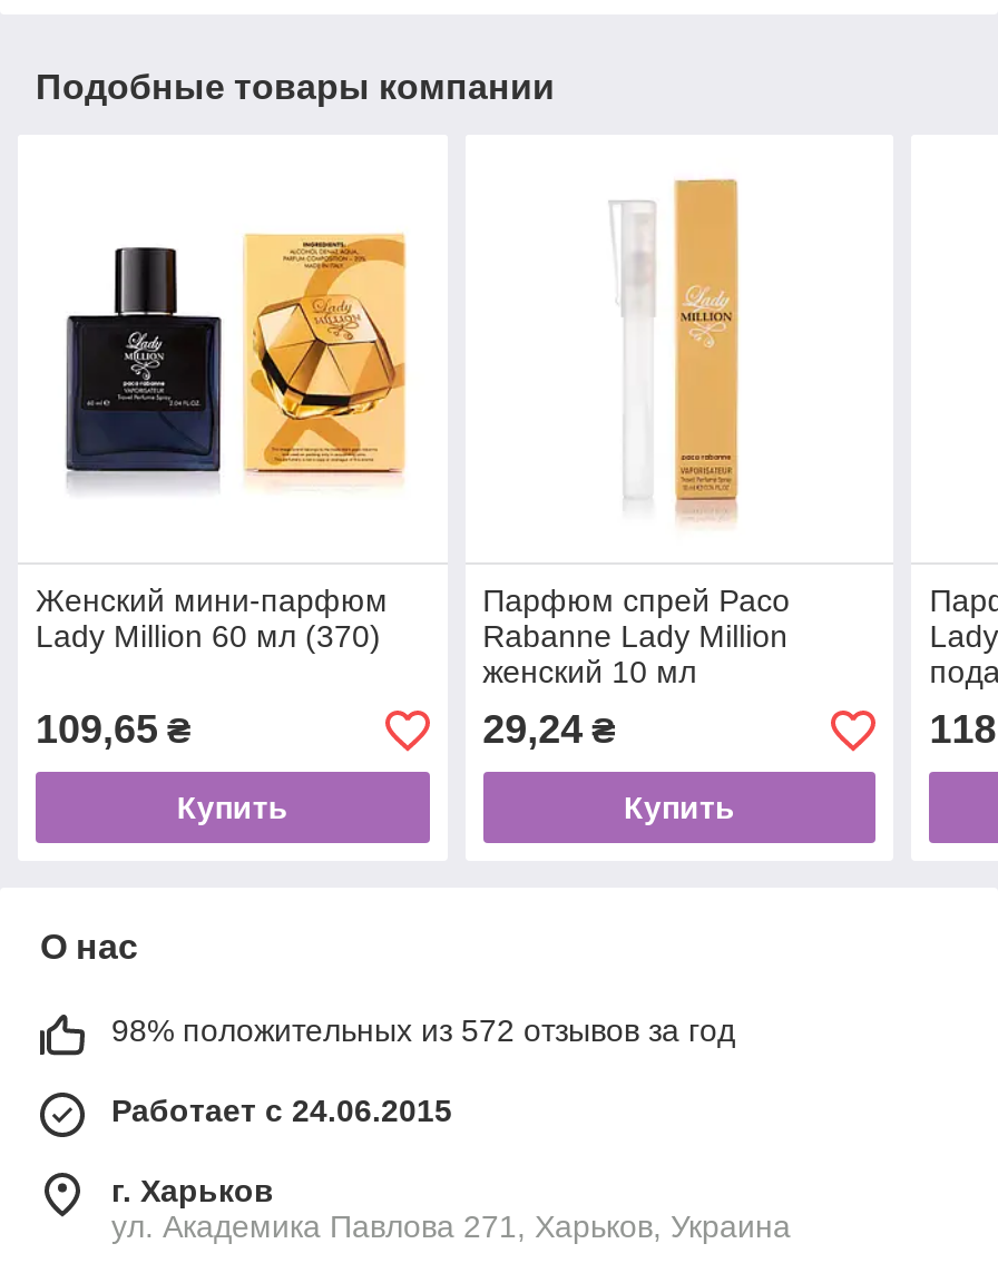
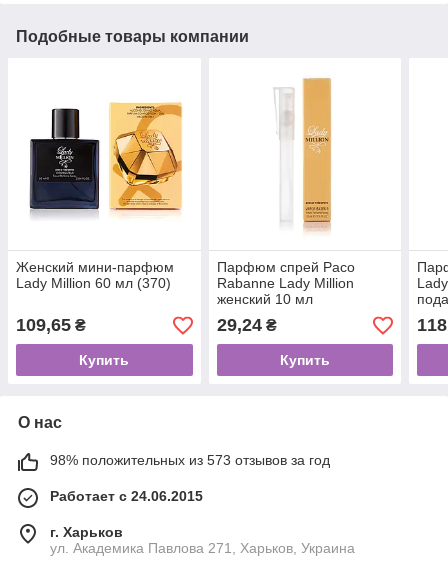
- 98% положительных из 572 отзывов за год
+ 98% положительных из 573 отзывов за год
